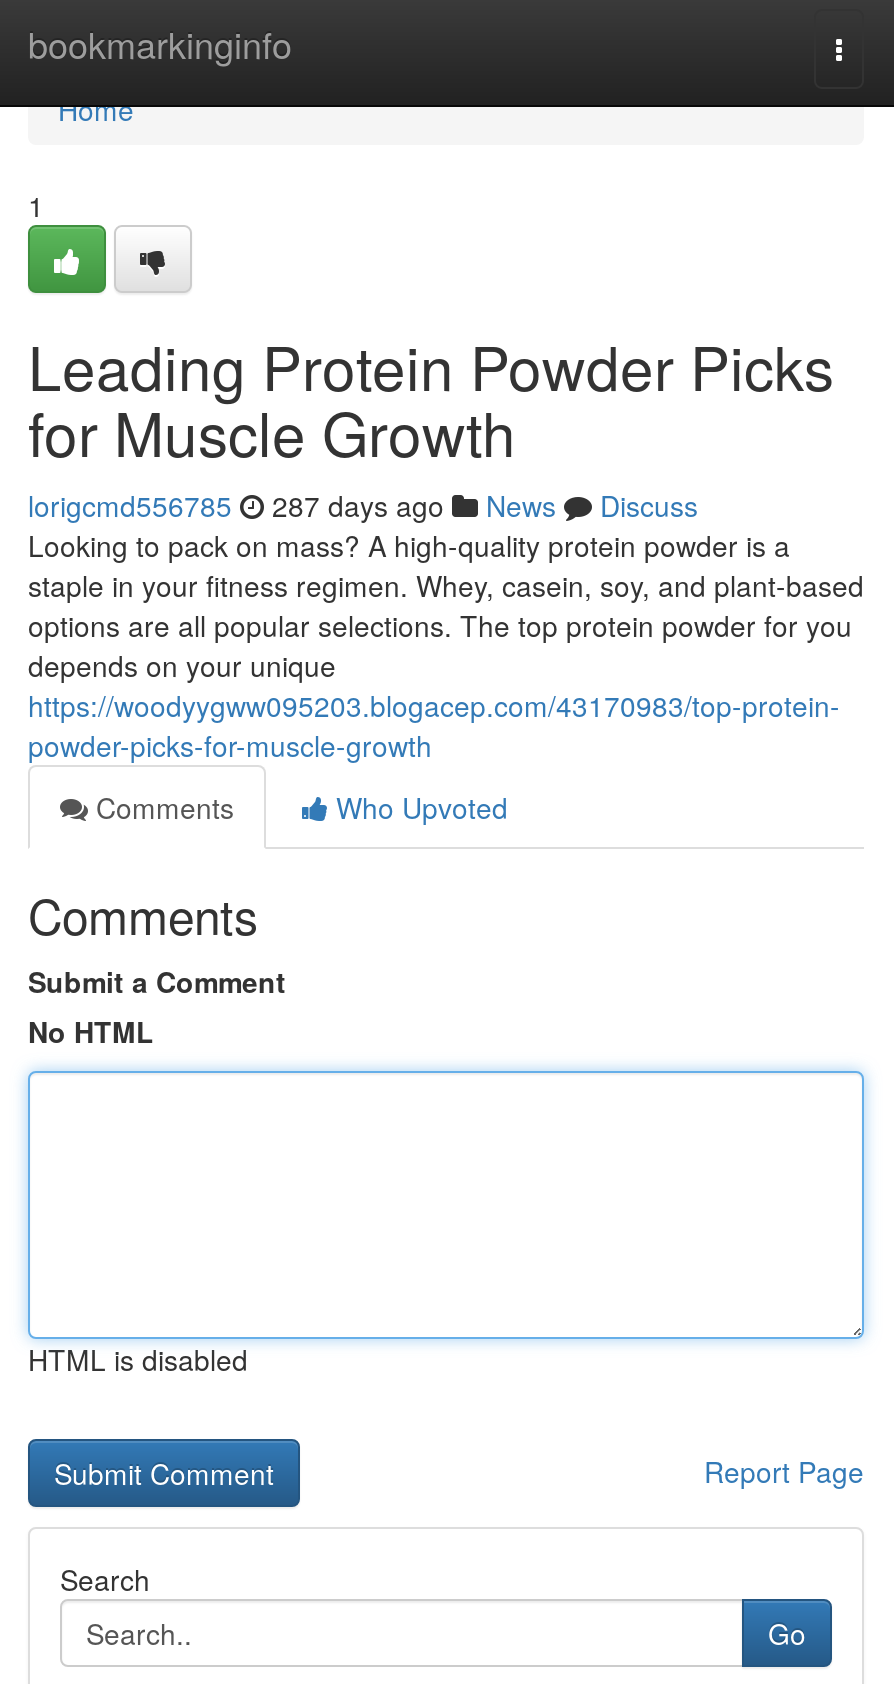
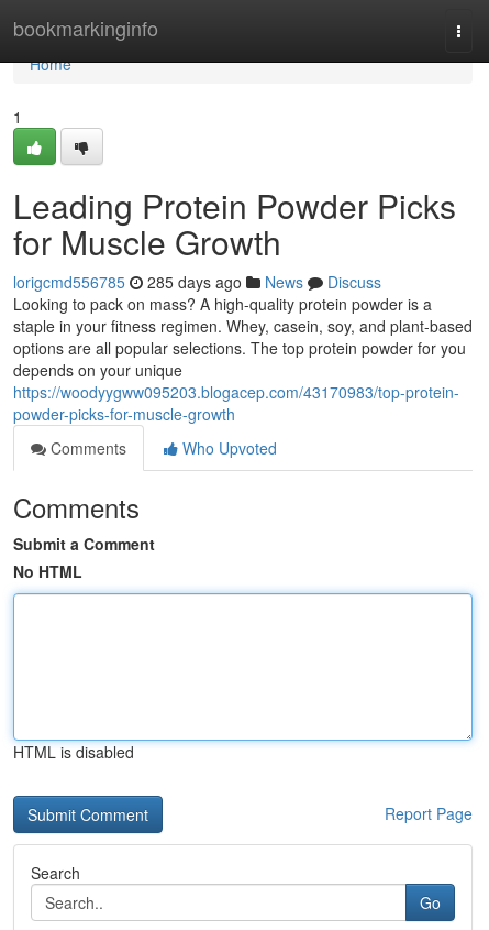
- lorigcmd556785 287 days ago News Discuss
+ lorigcmd556785 285 days ago News Discuss
